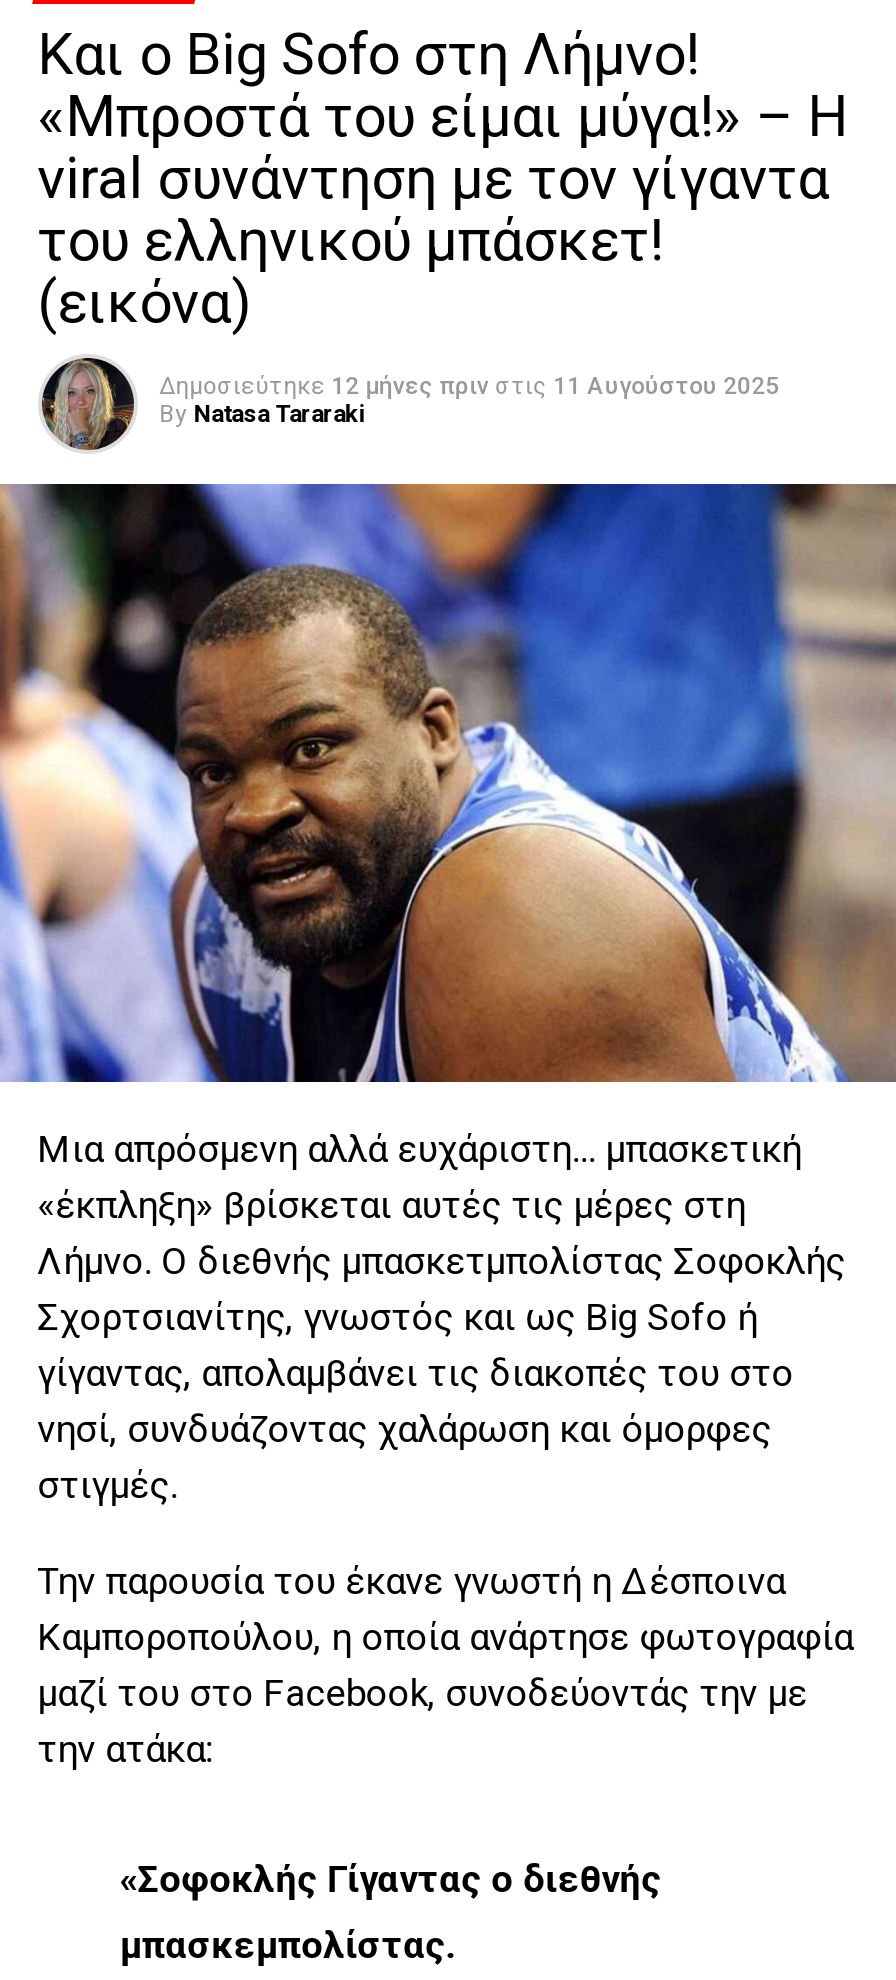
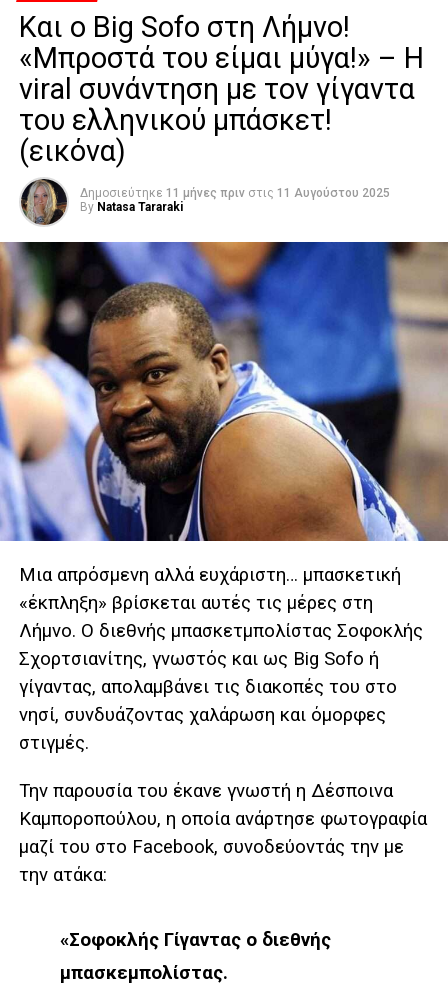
- Δημοσιεύτηκε 12 μήνες πριν στις 11 Αυγούστου 2025
+ Δημοσιεύτηκε 11 μήνες πριν στις 11 Αυγούστου 2025
